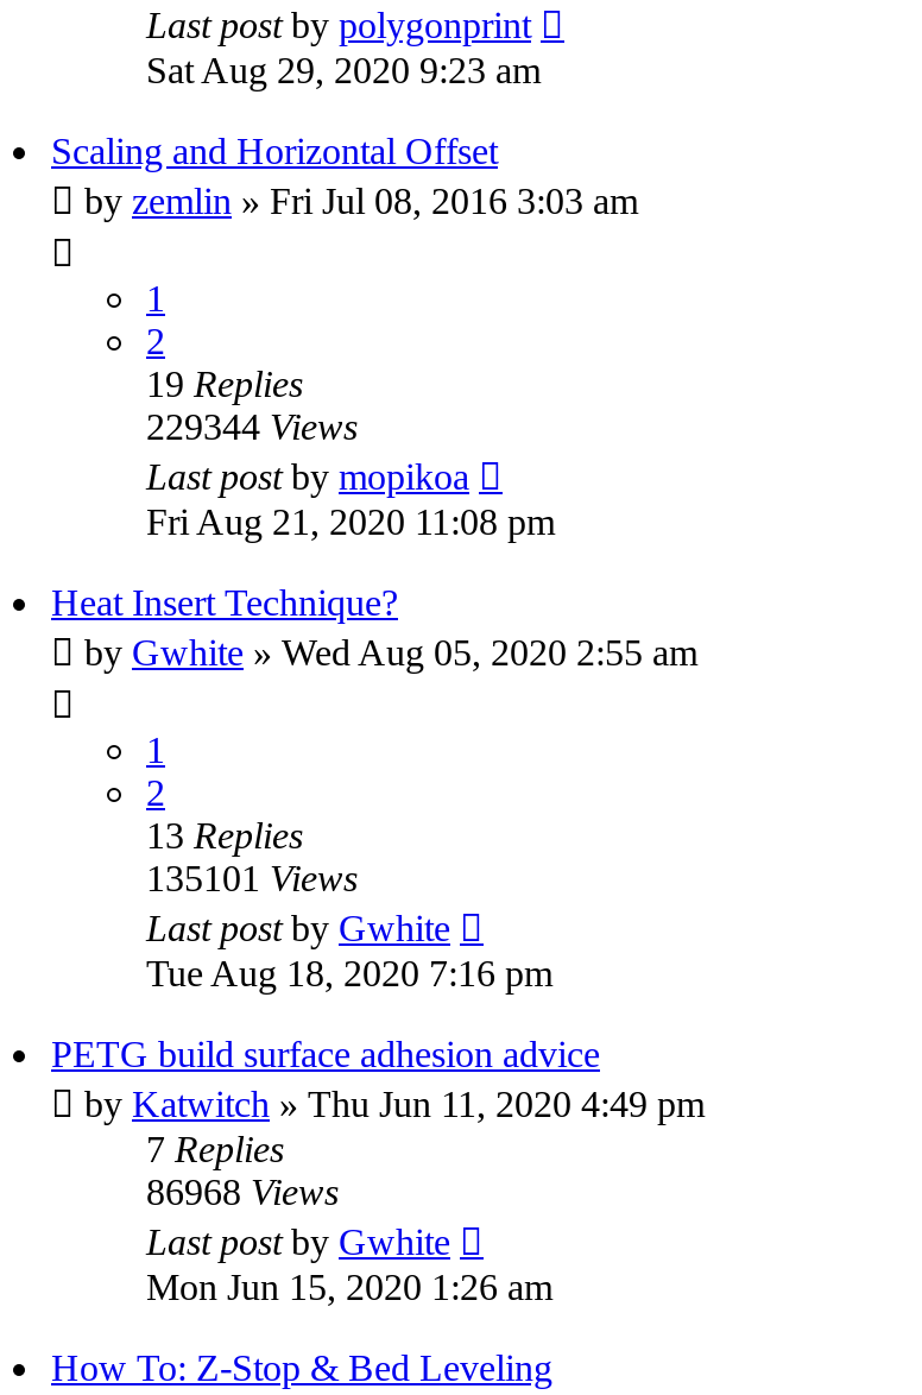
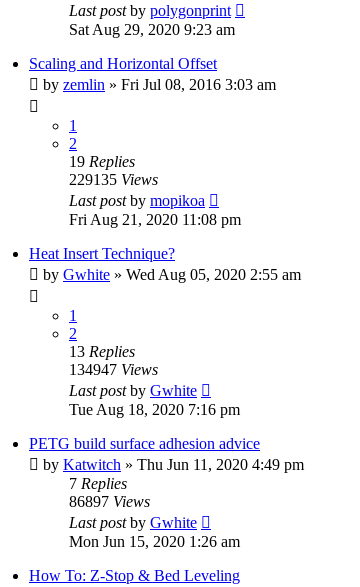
- 229344 Views
+ 229135 Views

- 135101 Views
+ 134947 Views

- 86968 Views
+ 86897 Views
